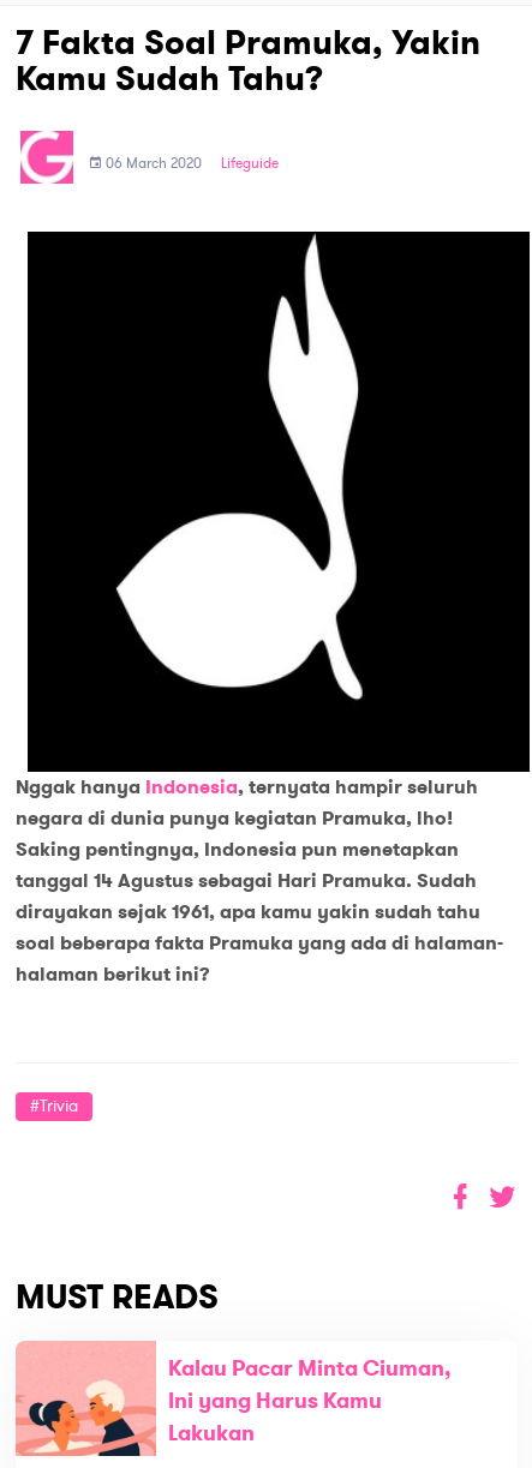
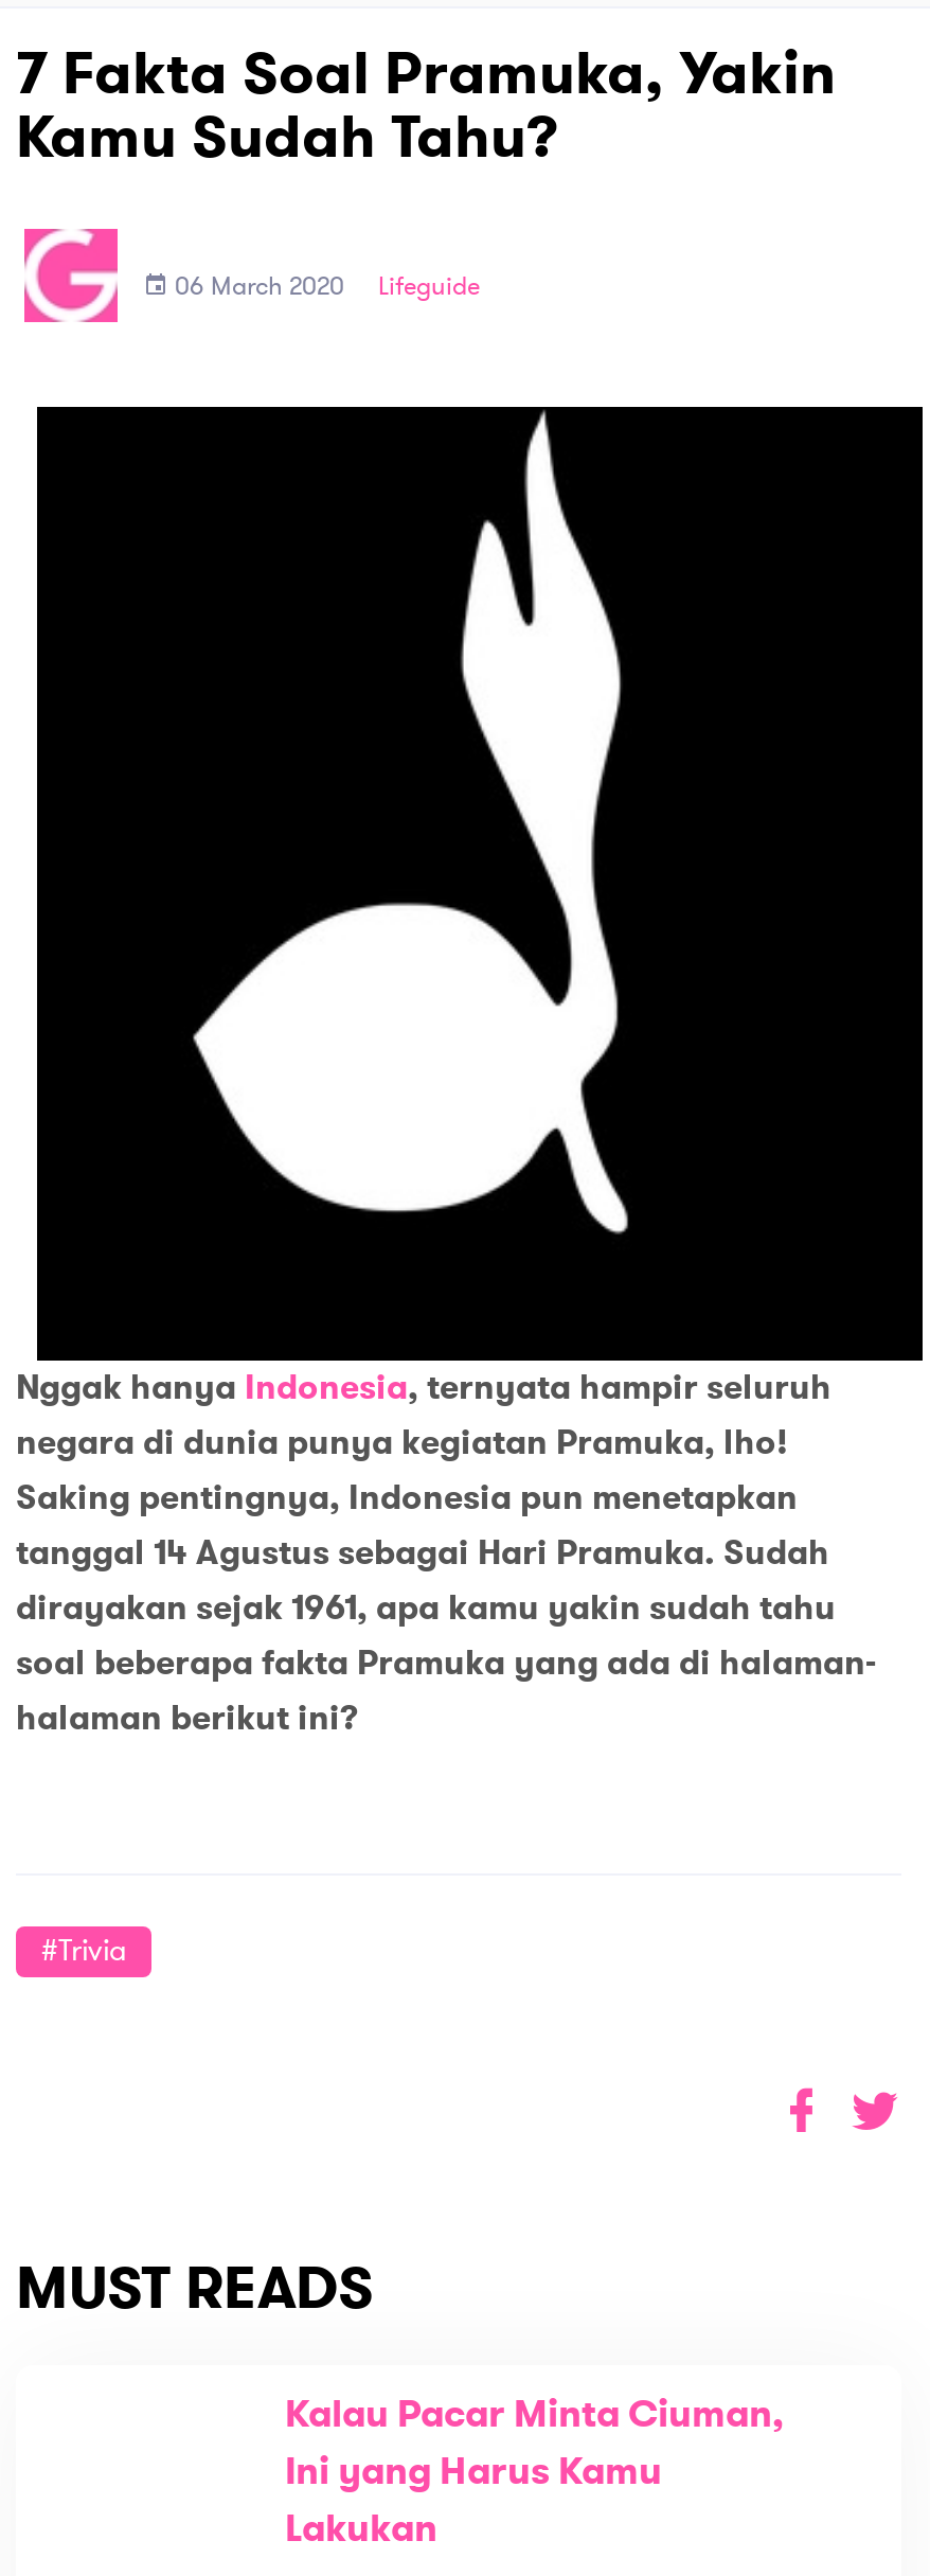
- [image]
